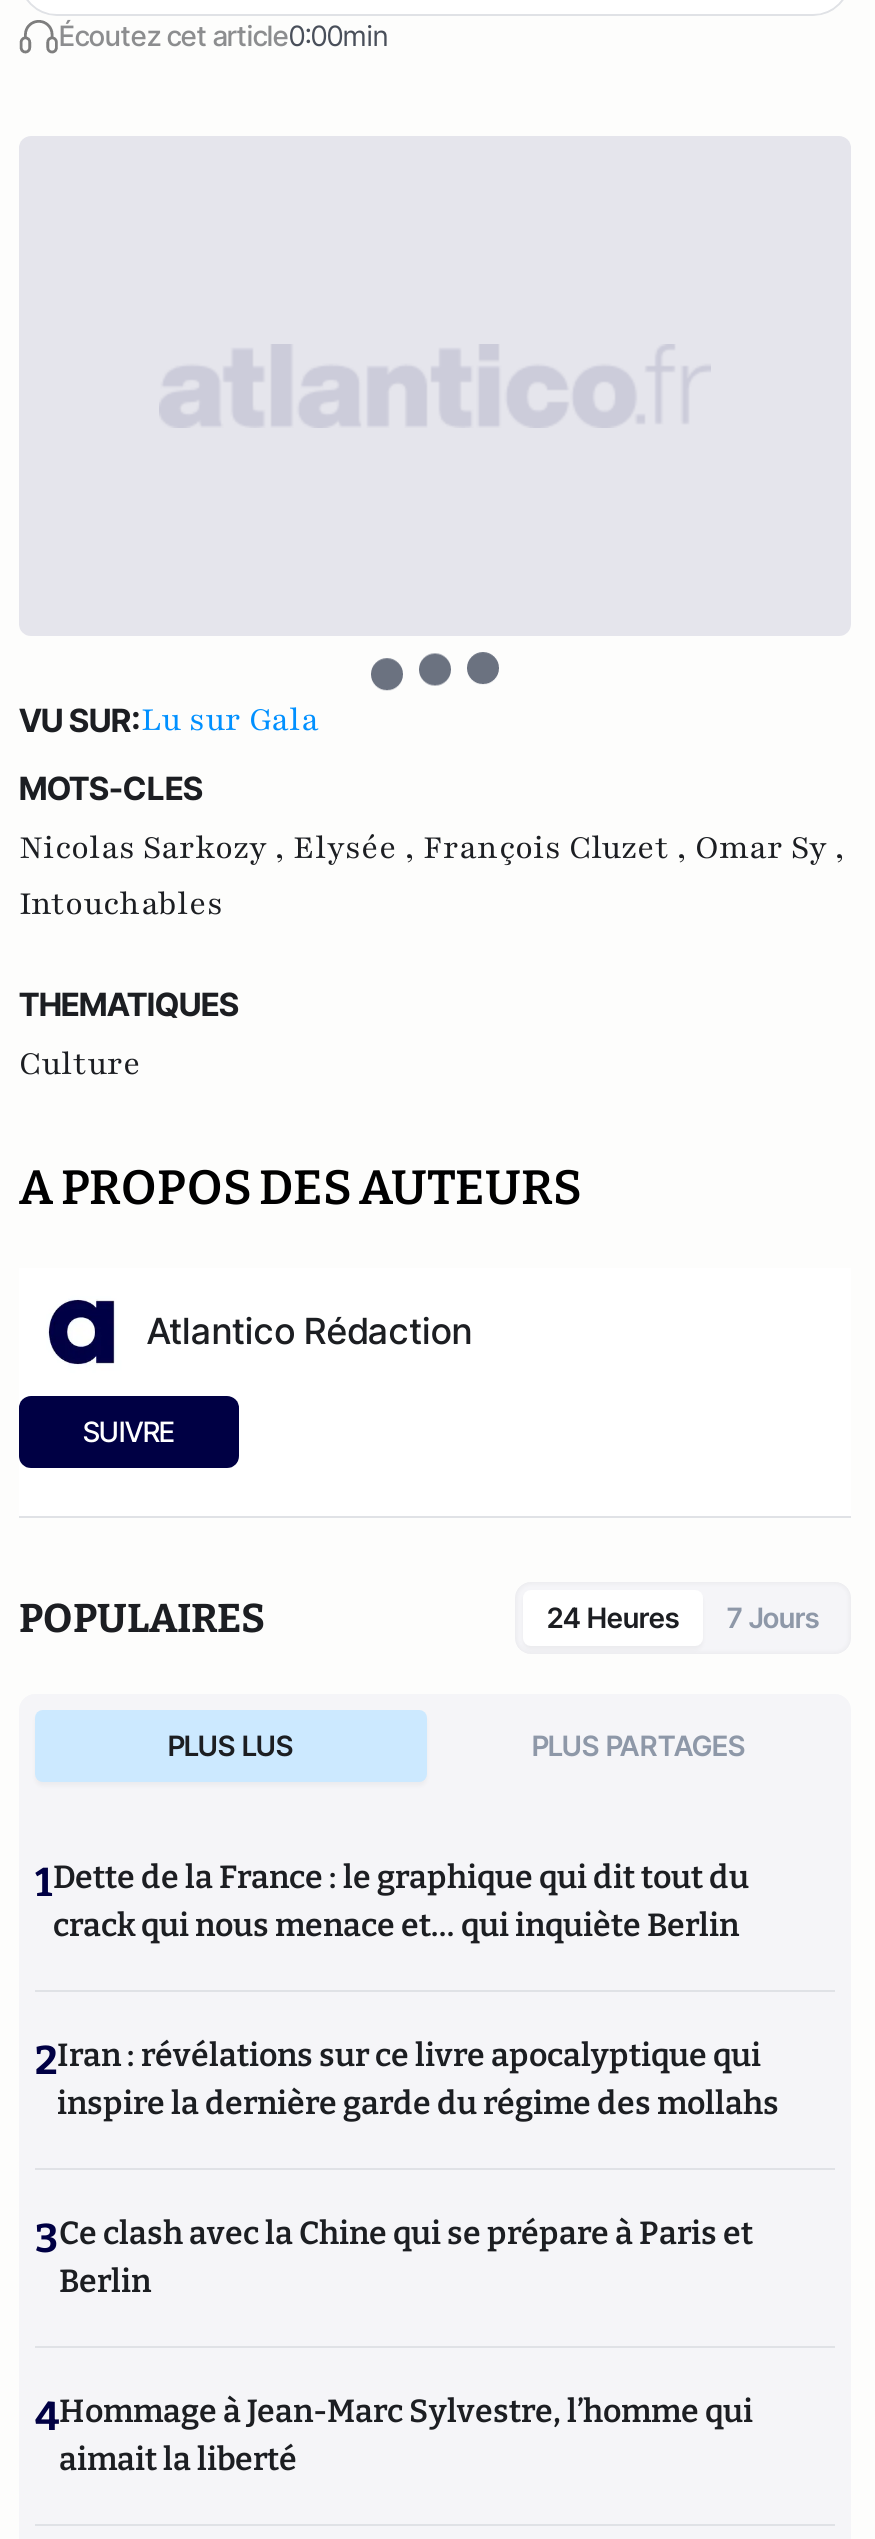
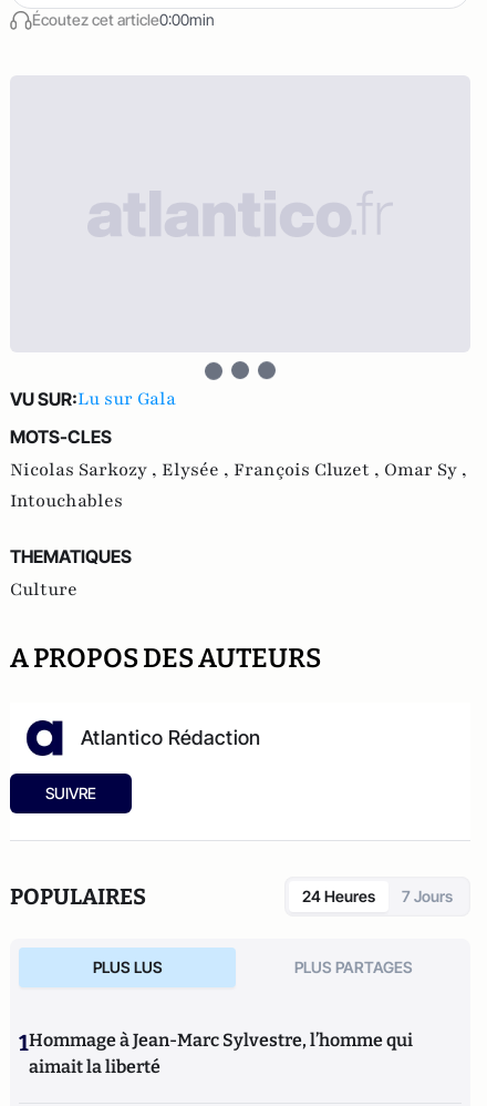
- 1Dette de la France : le graphique qui dit tout du
- crack qui nous menace et… qui inquiète Berlin
- 2Iran : révélations sur ce livre apocalyptique qui
- inspire la dernière garde du régime des mollahs
- 3Ce clash avec la Chine qui se prépare à Paris et
- Berlin
- 4Hommage à Jean-Marc Sylvestre, l’homme qui
+ 1Hommage à Jean-Marc Sylvestre, l’homme qui
